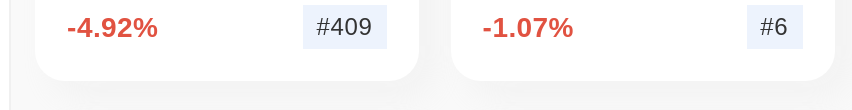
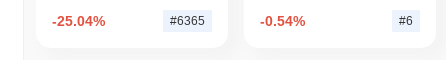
- -4.92%
- #409
+ -25.04%
+ #6365

- -1.07%
+ -0.54%
